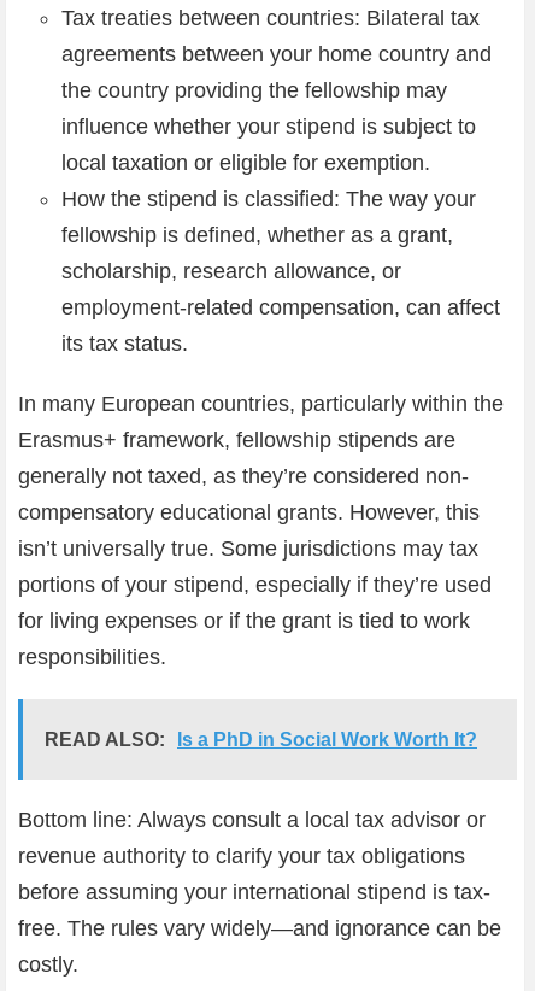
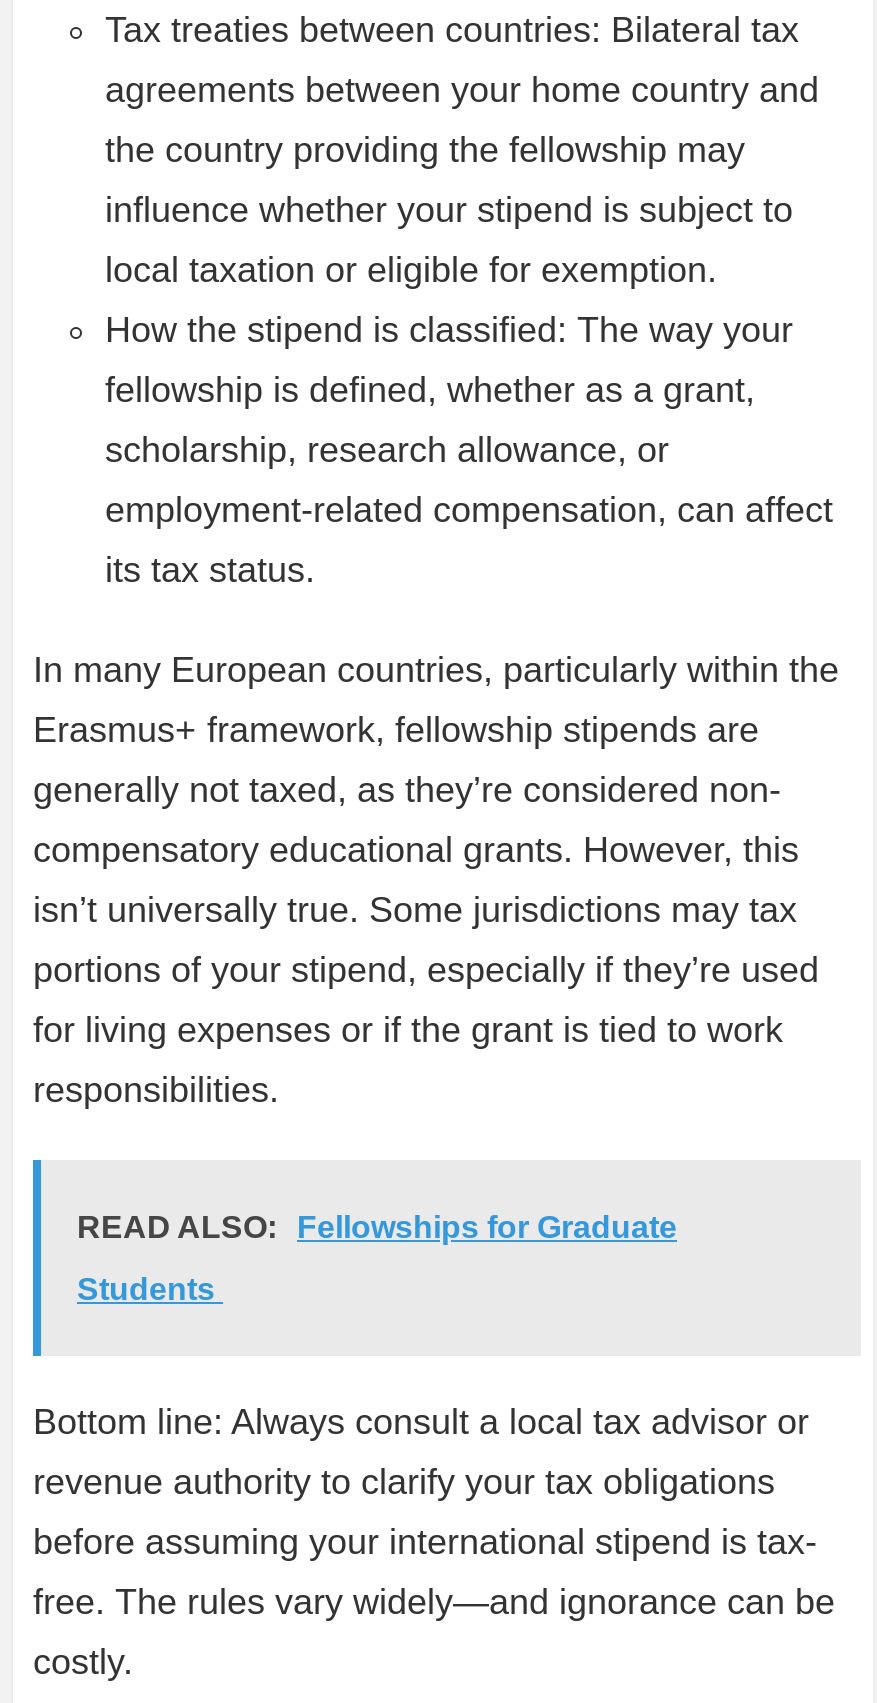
- READ ALSO: Is a PhD in Social Work Worth It?
+ READ ALSO: Fellowships for Graduate
+ Students
